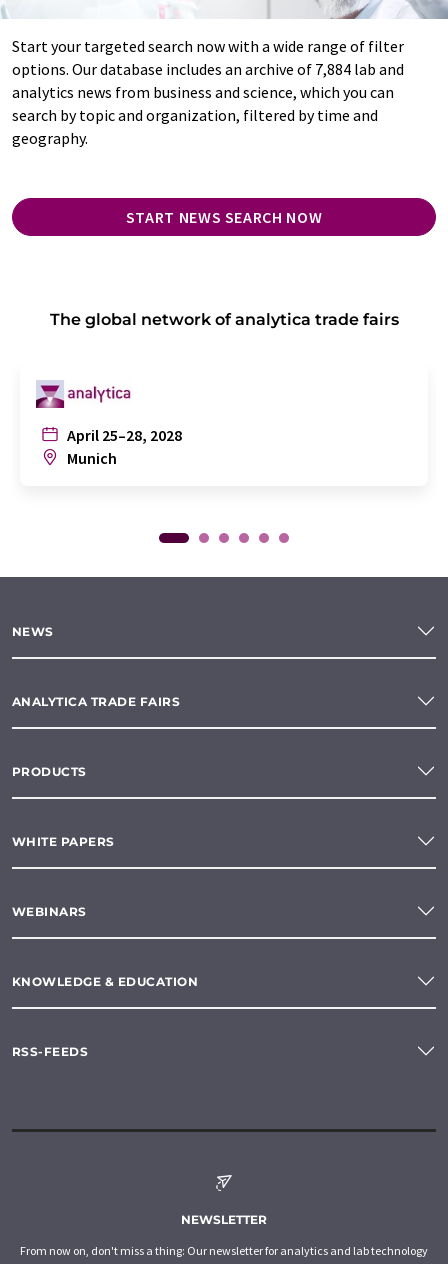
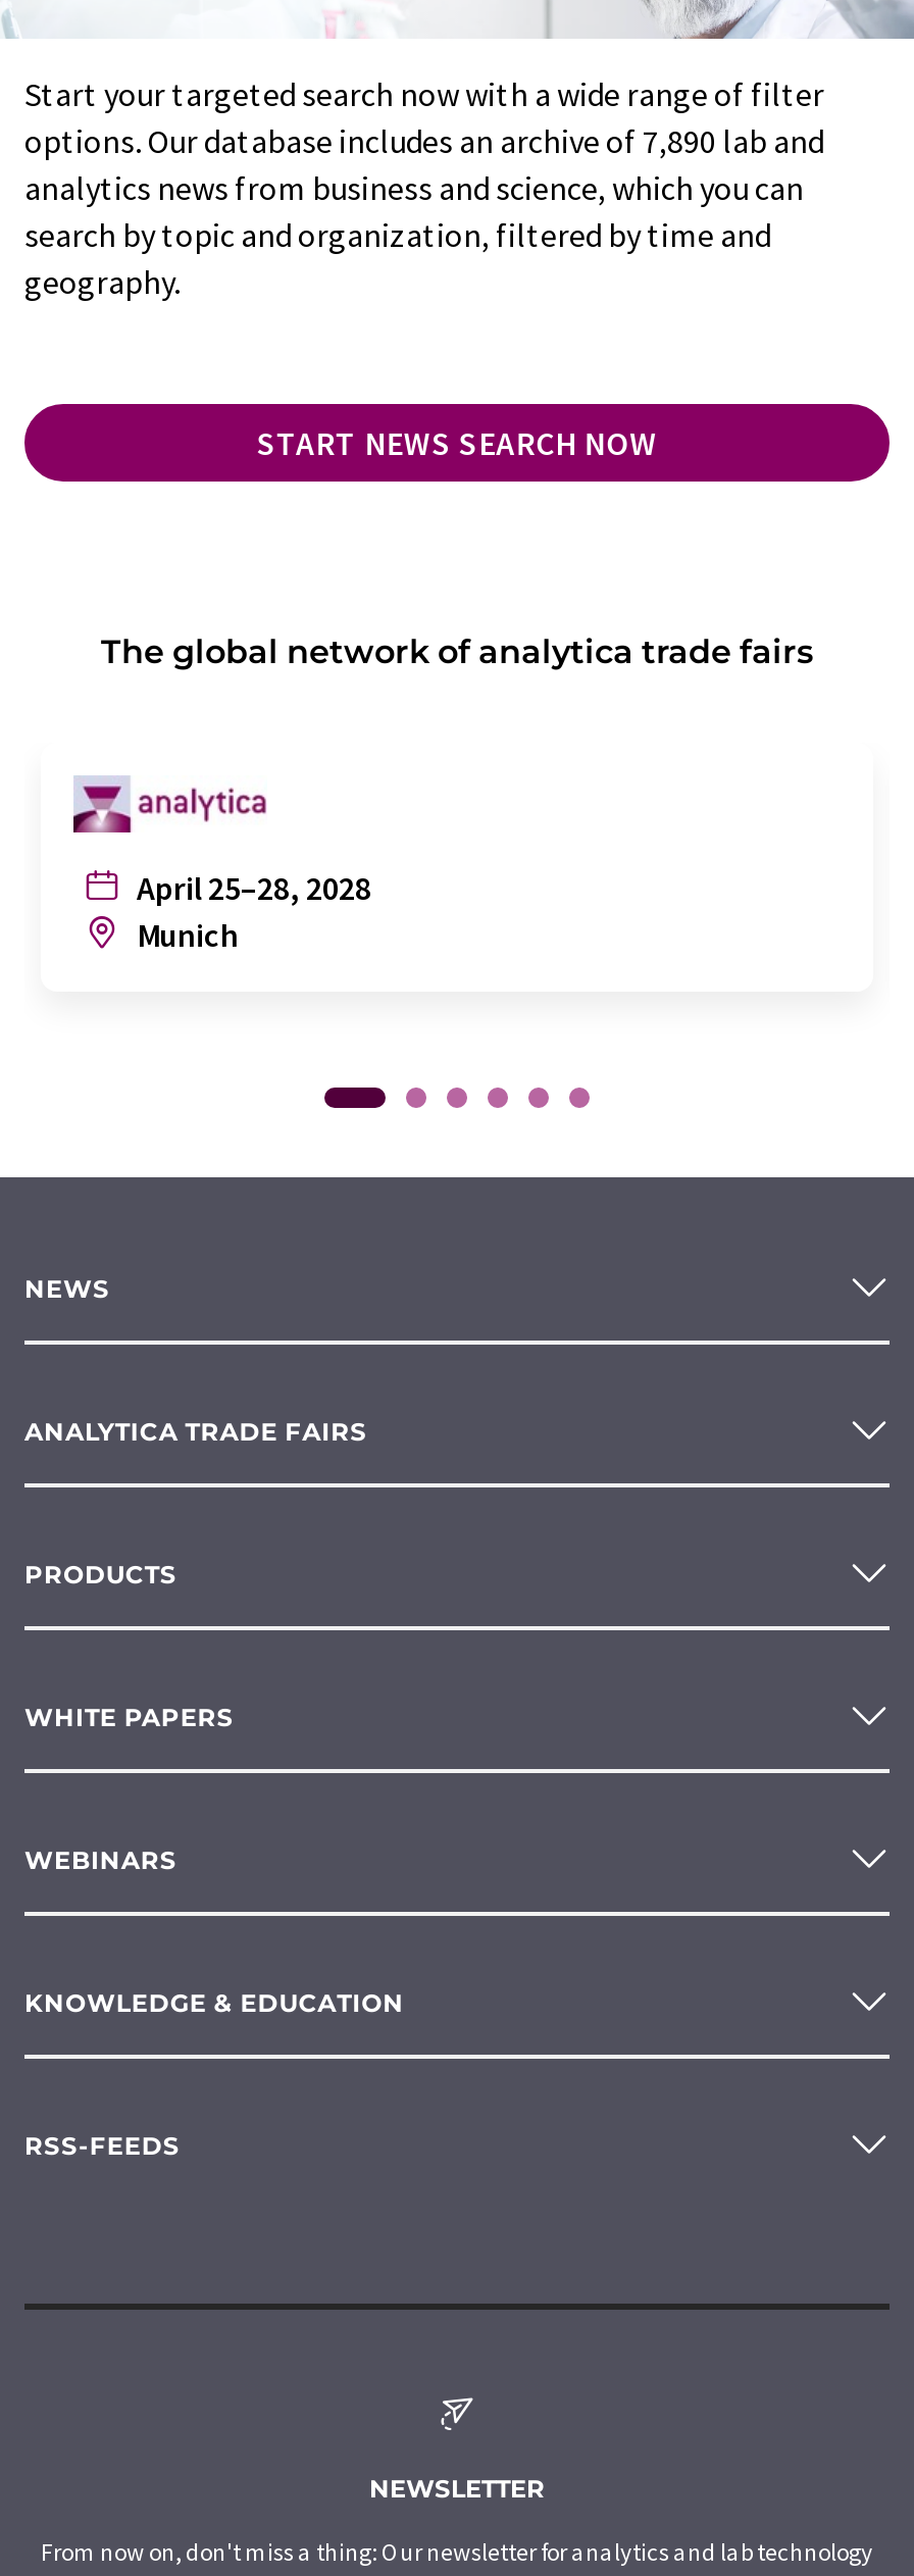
- options. Our database includes an archive of 7,884 lab and
+ options. Our database includes an archive of 7,890 lab and
